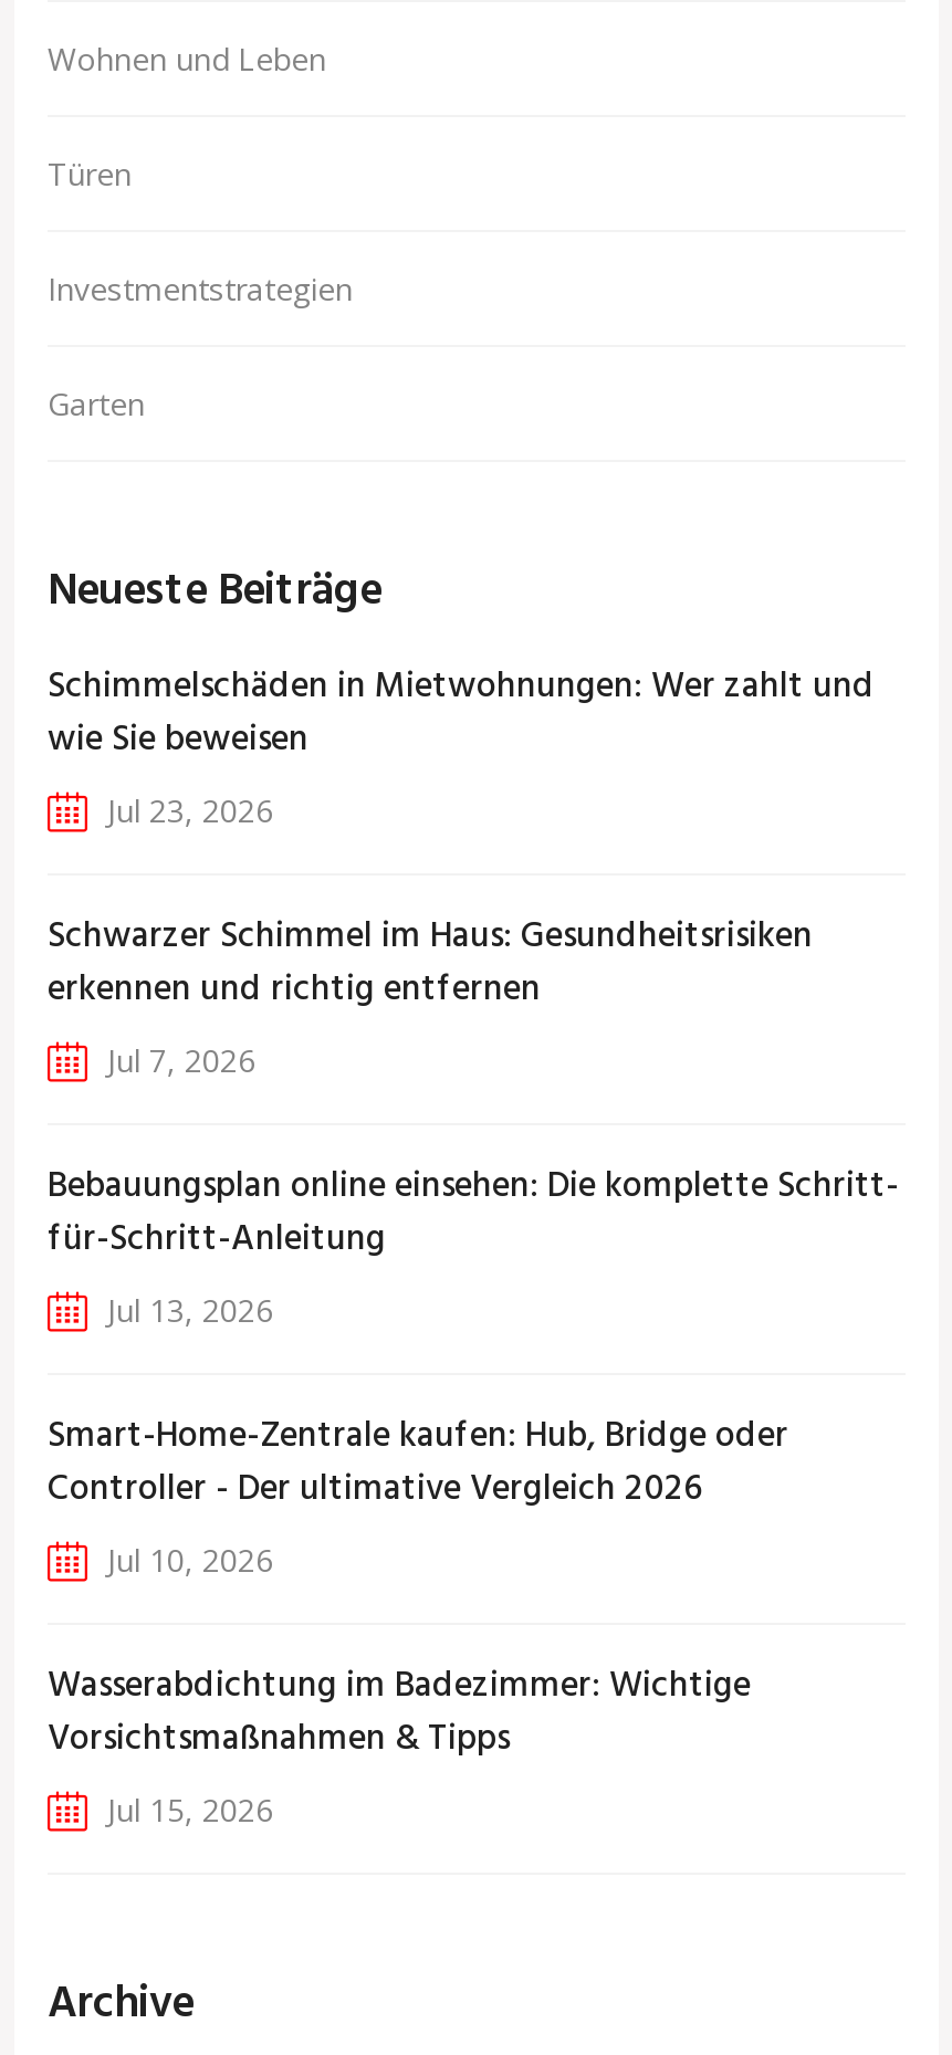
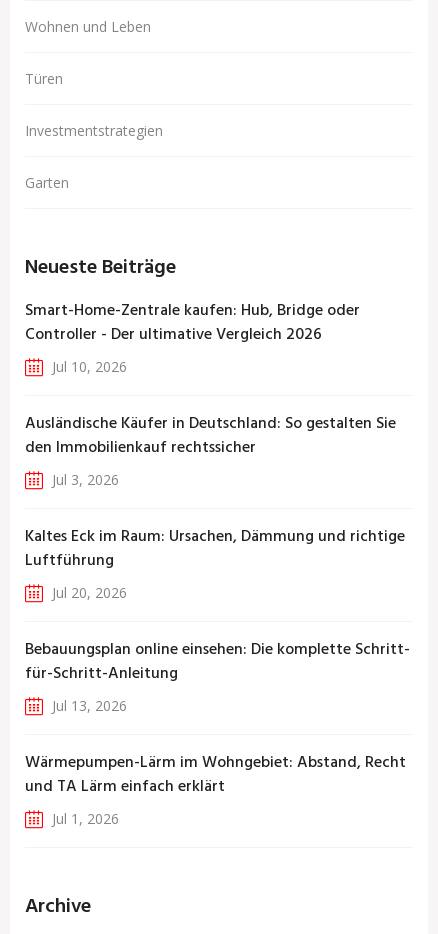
- Schimmelschäden in Mietwohnungen: Wer zahlt und
- wie Sie beweisen
- Jul 23, 2026
- Schwarzer Schimmel im Haus: Gesundheitsrisiken
- erkennen und richtig entfernen
- Jul 7, 2026

moved down: Bebauungsplan online einsehen: Die komplette Schritt- | für-Schritt-Anleitung | Jul 13, 2026

moved up: Smart-Home-Zentrale kaufen: Hub, Bridge oder | Controller - Der ultimative Vergleich 2026 | Jul 10, 2026

- Wasserabdichtung im Badezimmer: Wichtige
- Vorsichtsmaßnahmen & Tipps
- Jul 15, 2026
+ Ausländische Käufer in Deutschland: So gestalten Sie
+ den Immobilienkauf rechtssicher
+ Jul 3, 2026
+ Kaltes Eck im Raum: Ursachen, Dämmung und richtige
+ Luftführung
+ Jul 20, 2026
+ Wärmepumpen-Lärm im Wohngebiet: Abstand, Recht
+ und TA Lärm einfach erklärt
+ Jul 1, 2026
